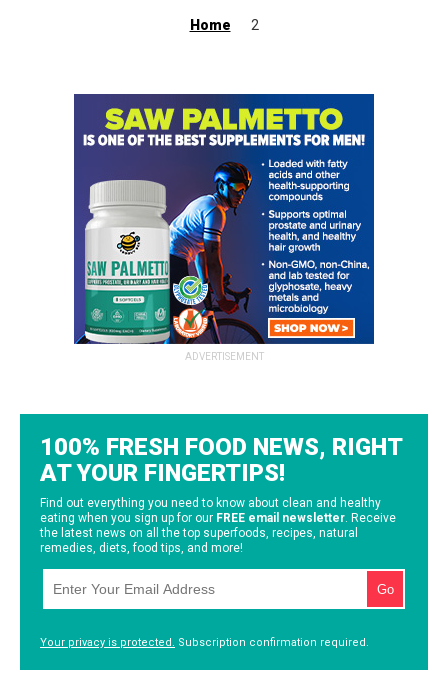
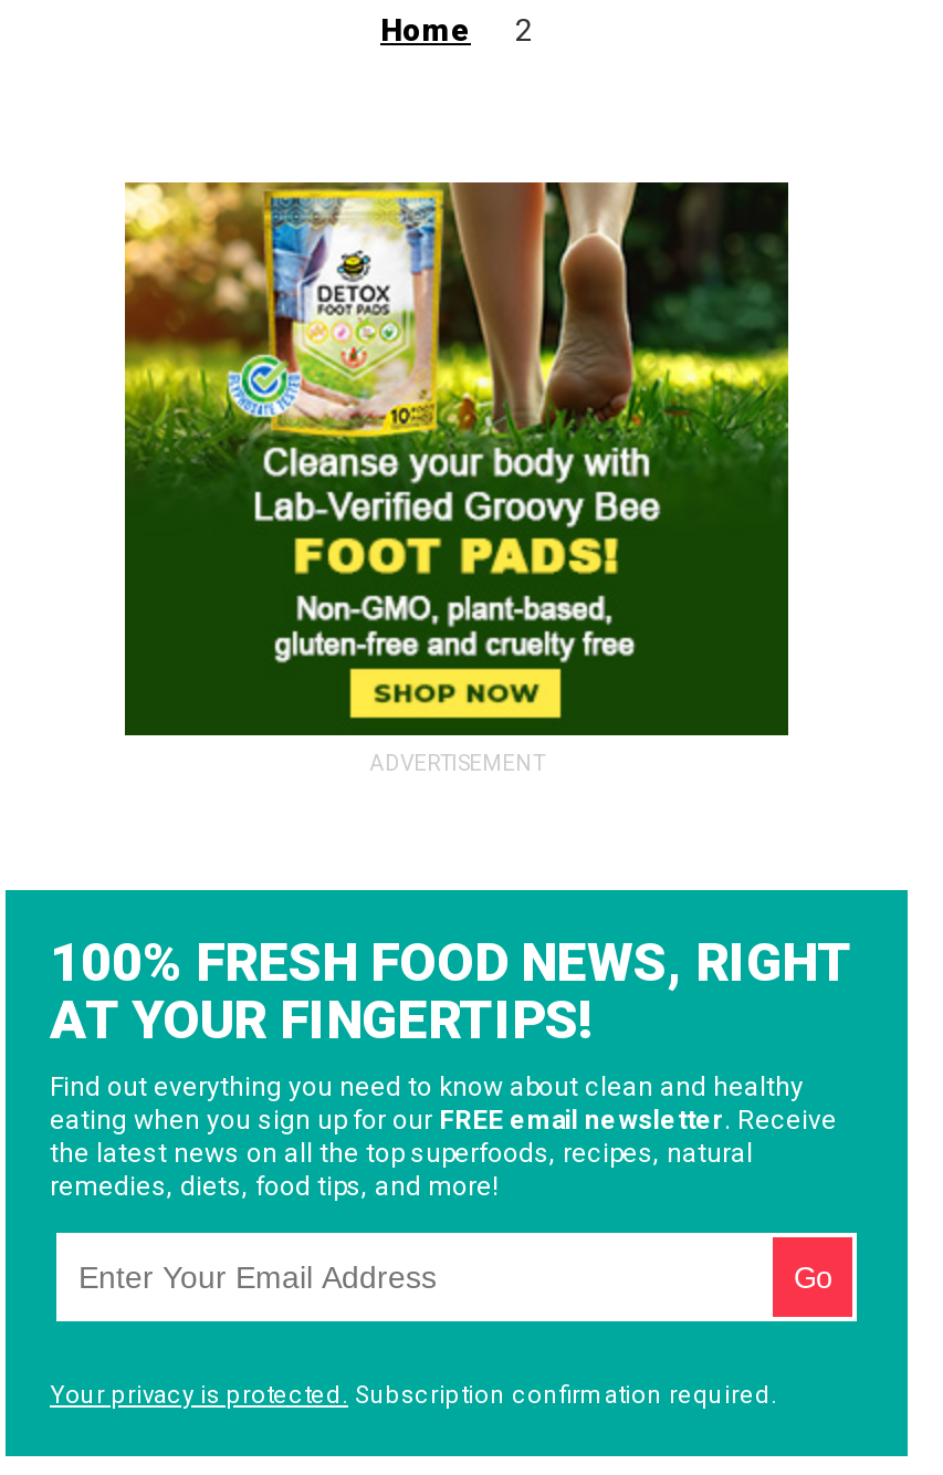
- [image]
+ [image]
